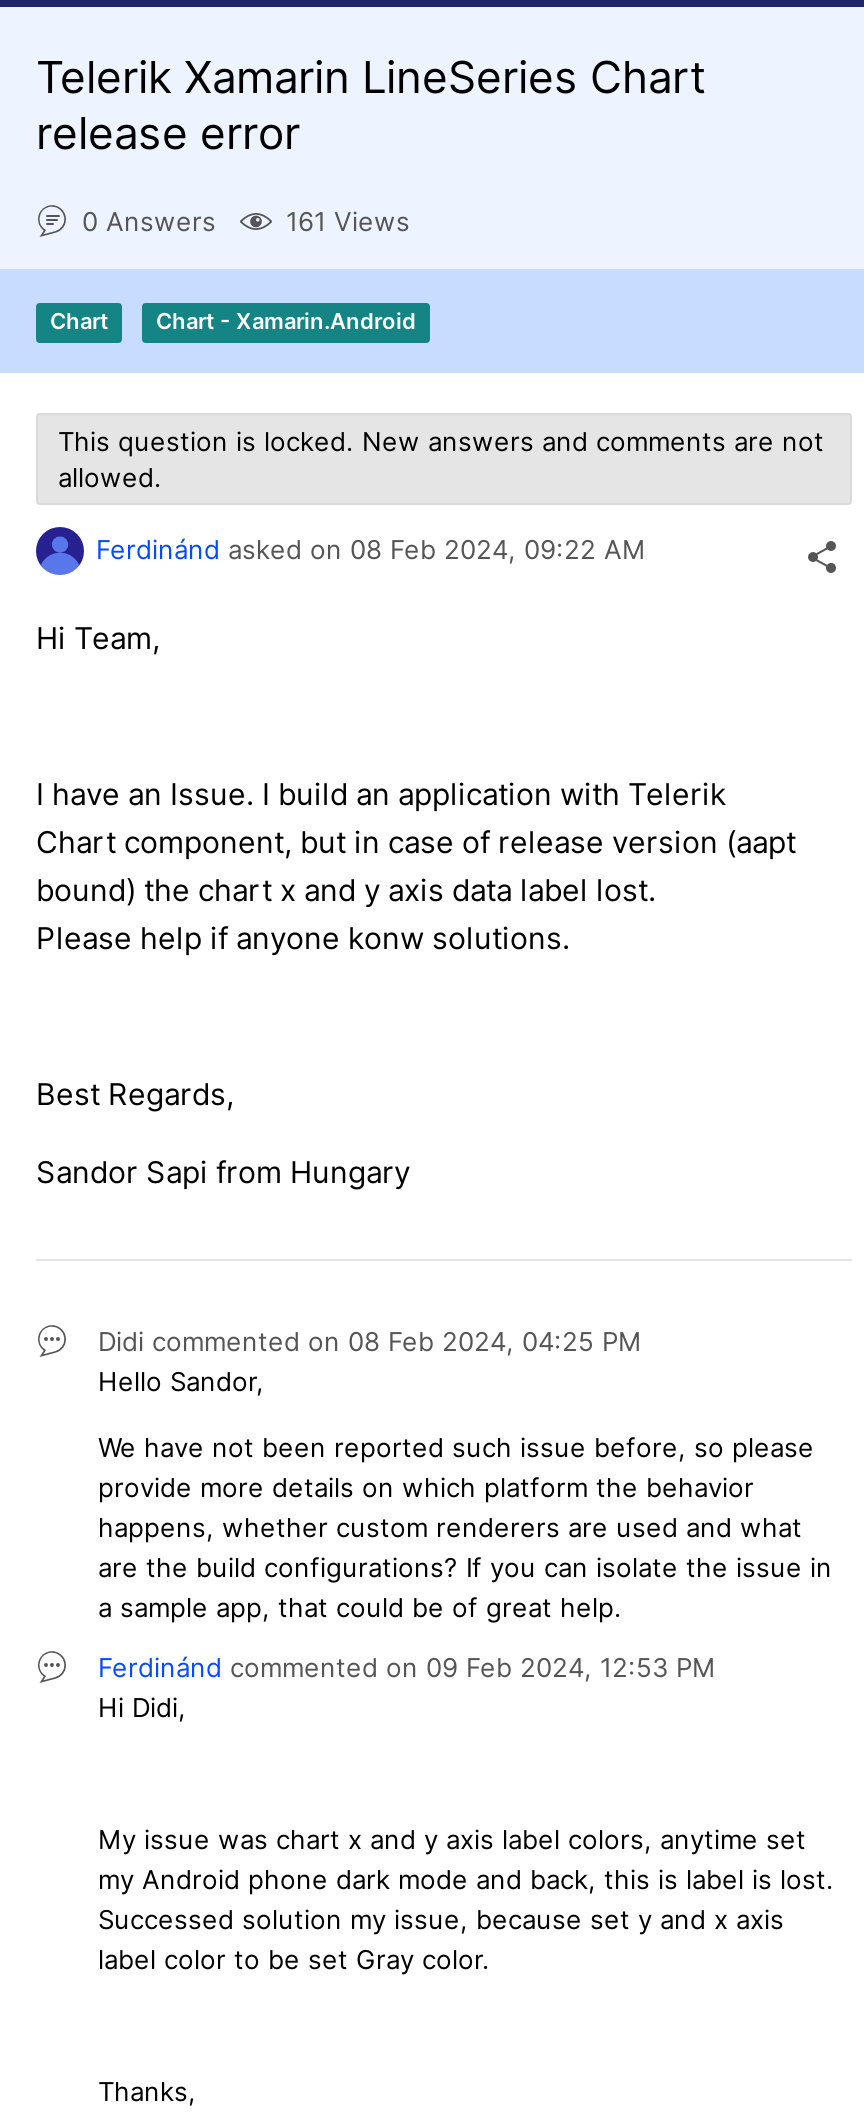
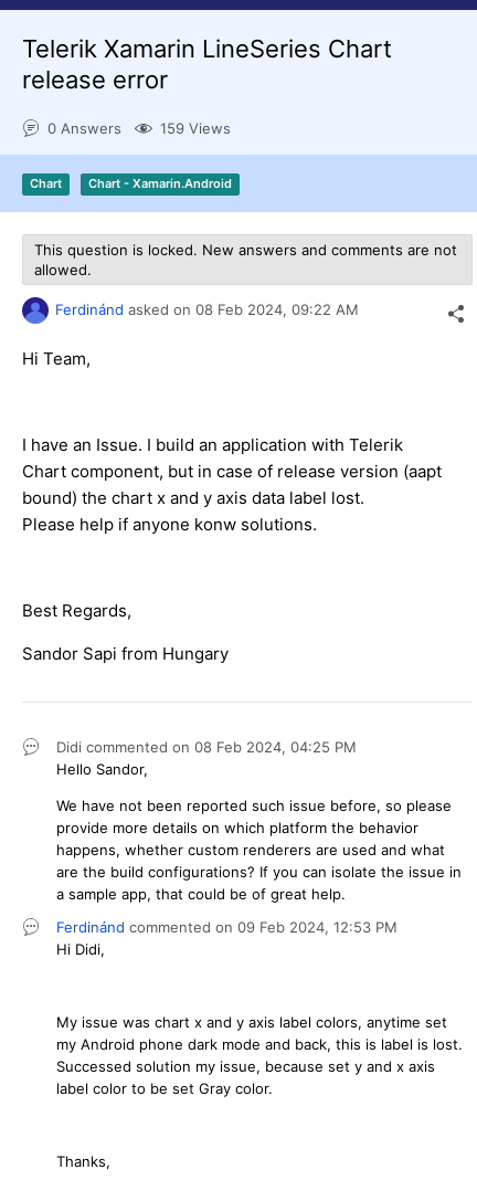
- 161 Views
+ 159 Views
